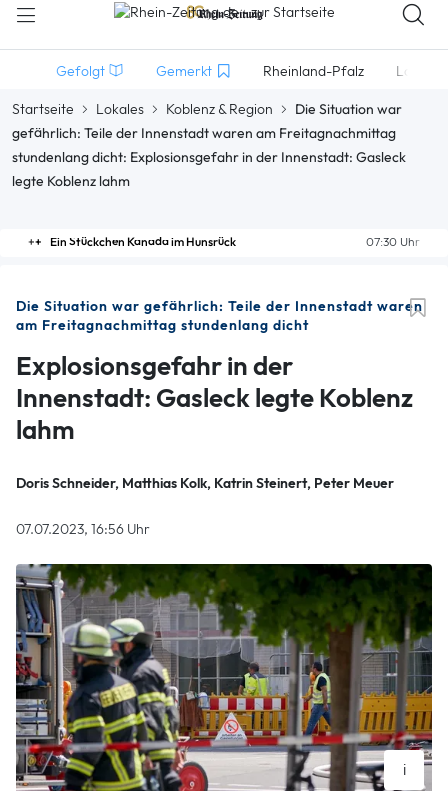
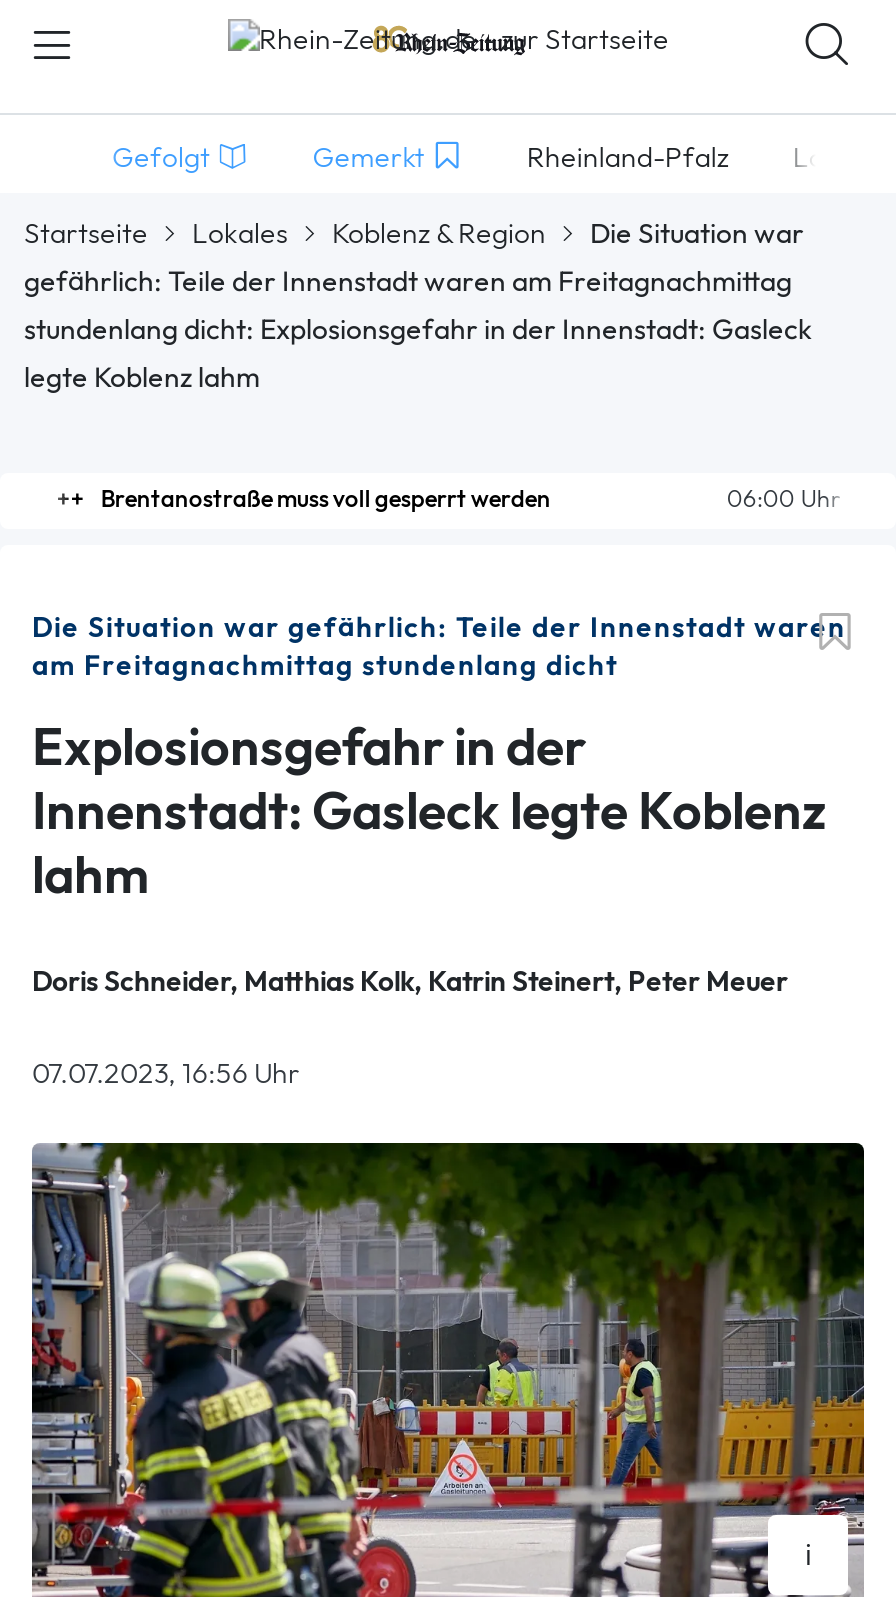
- 07:30 Uhr
- Ein Stückchen Kanada im Hunsrück
+ 06:00 Uhr
+ Brentanostraße muss voll gesperrt werden
